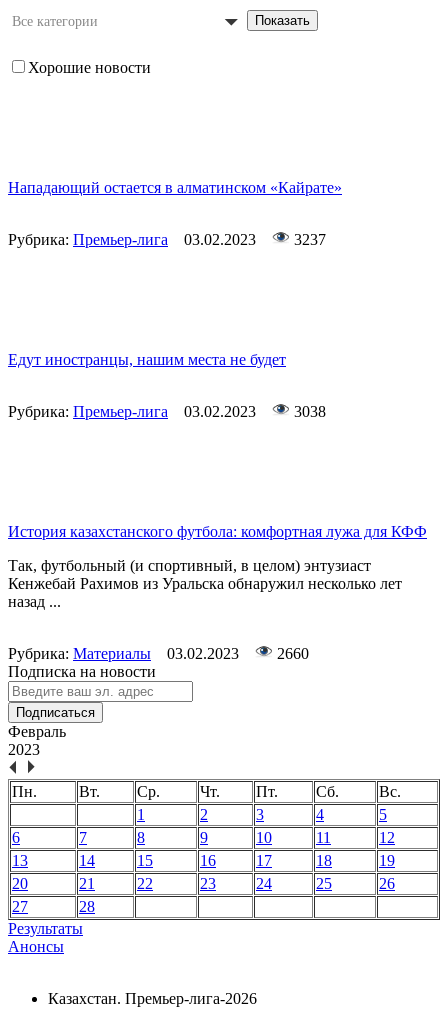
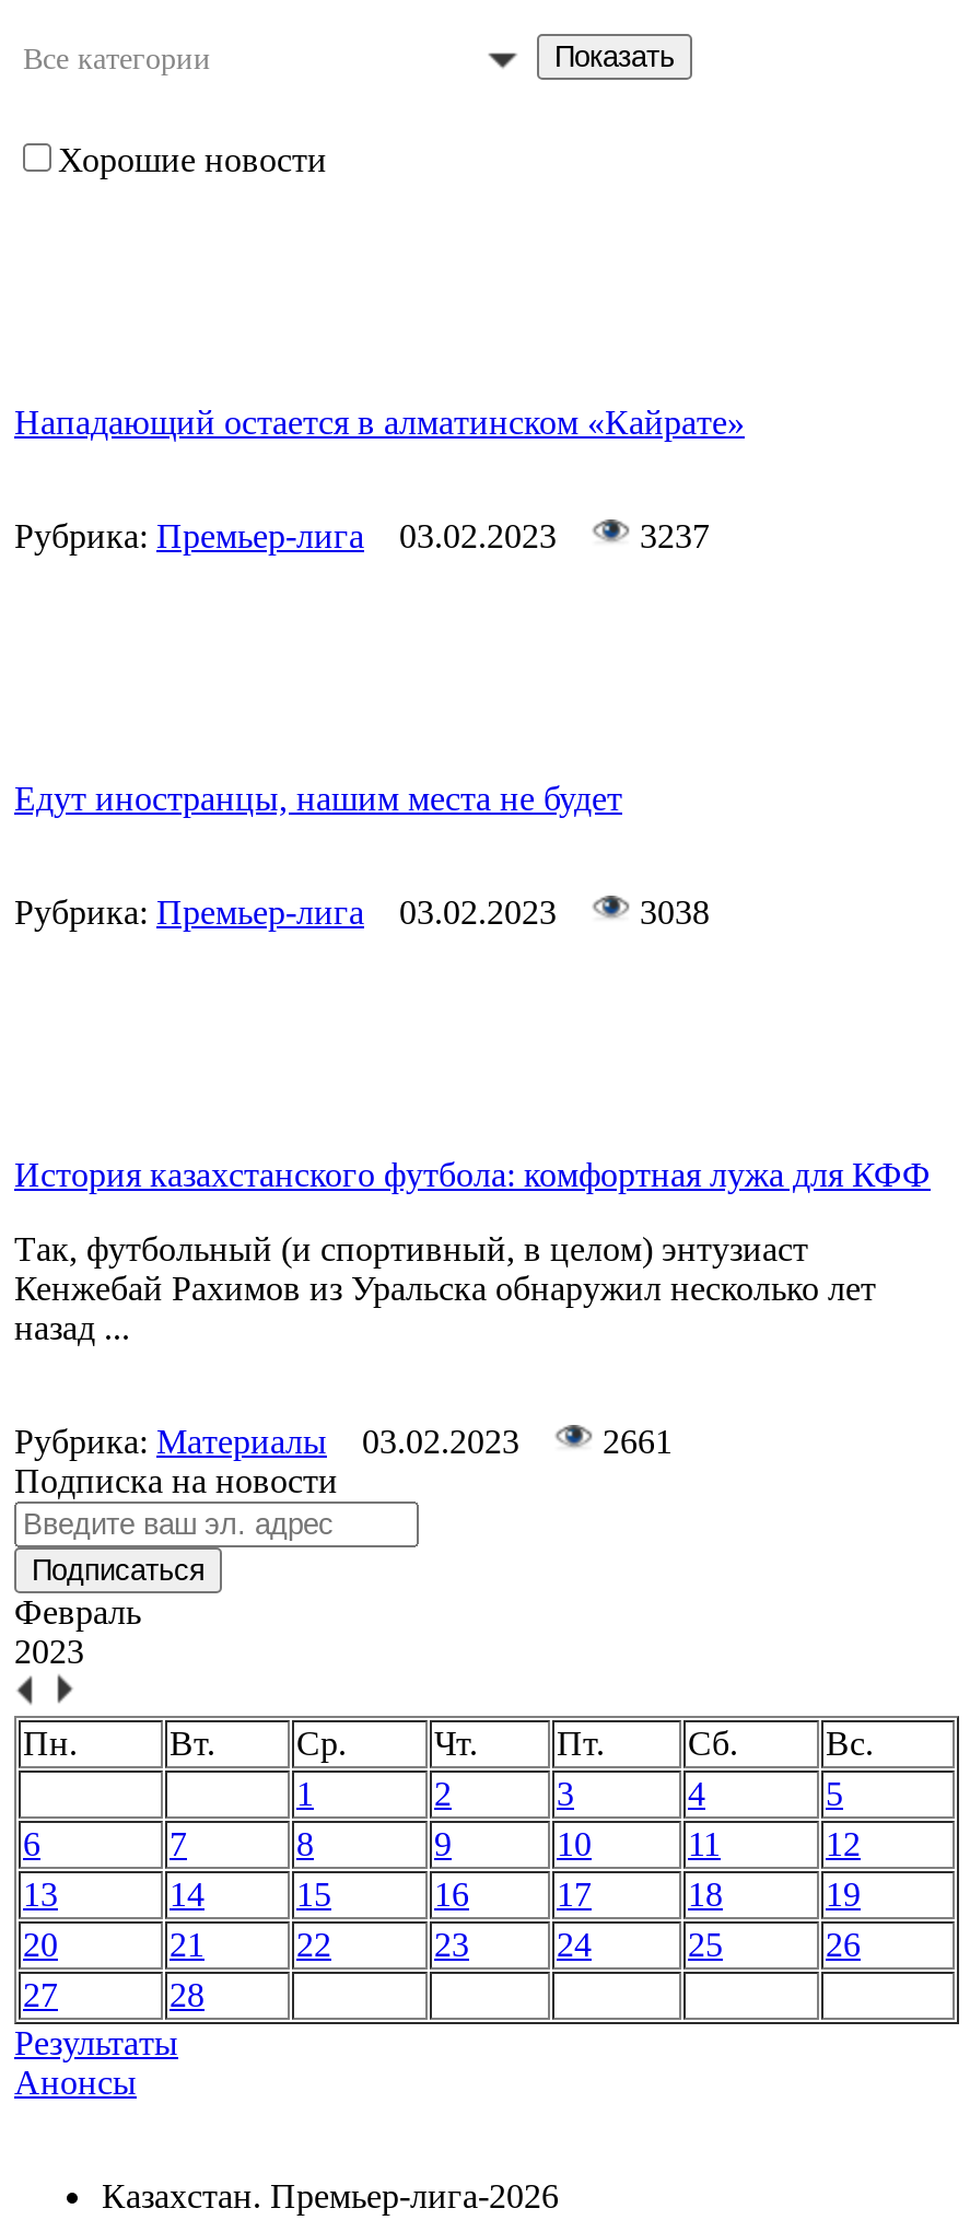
- 2660
+ 2661
